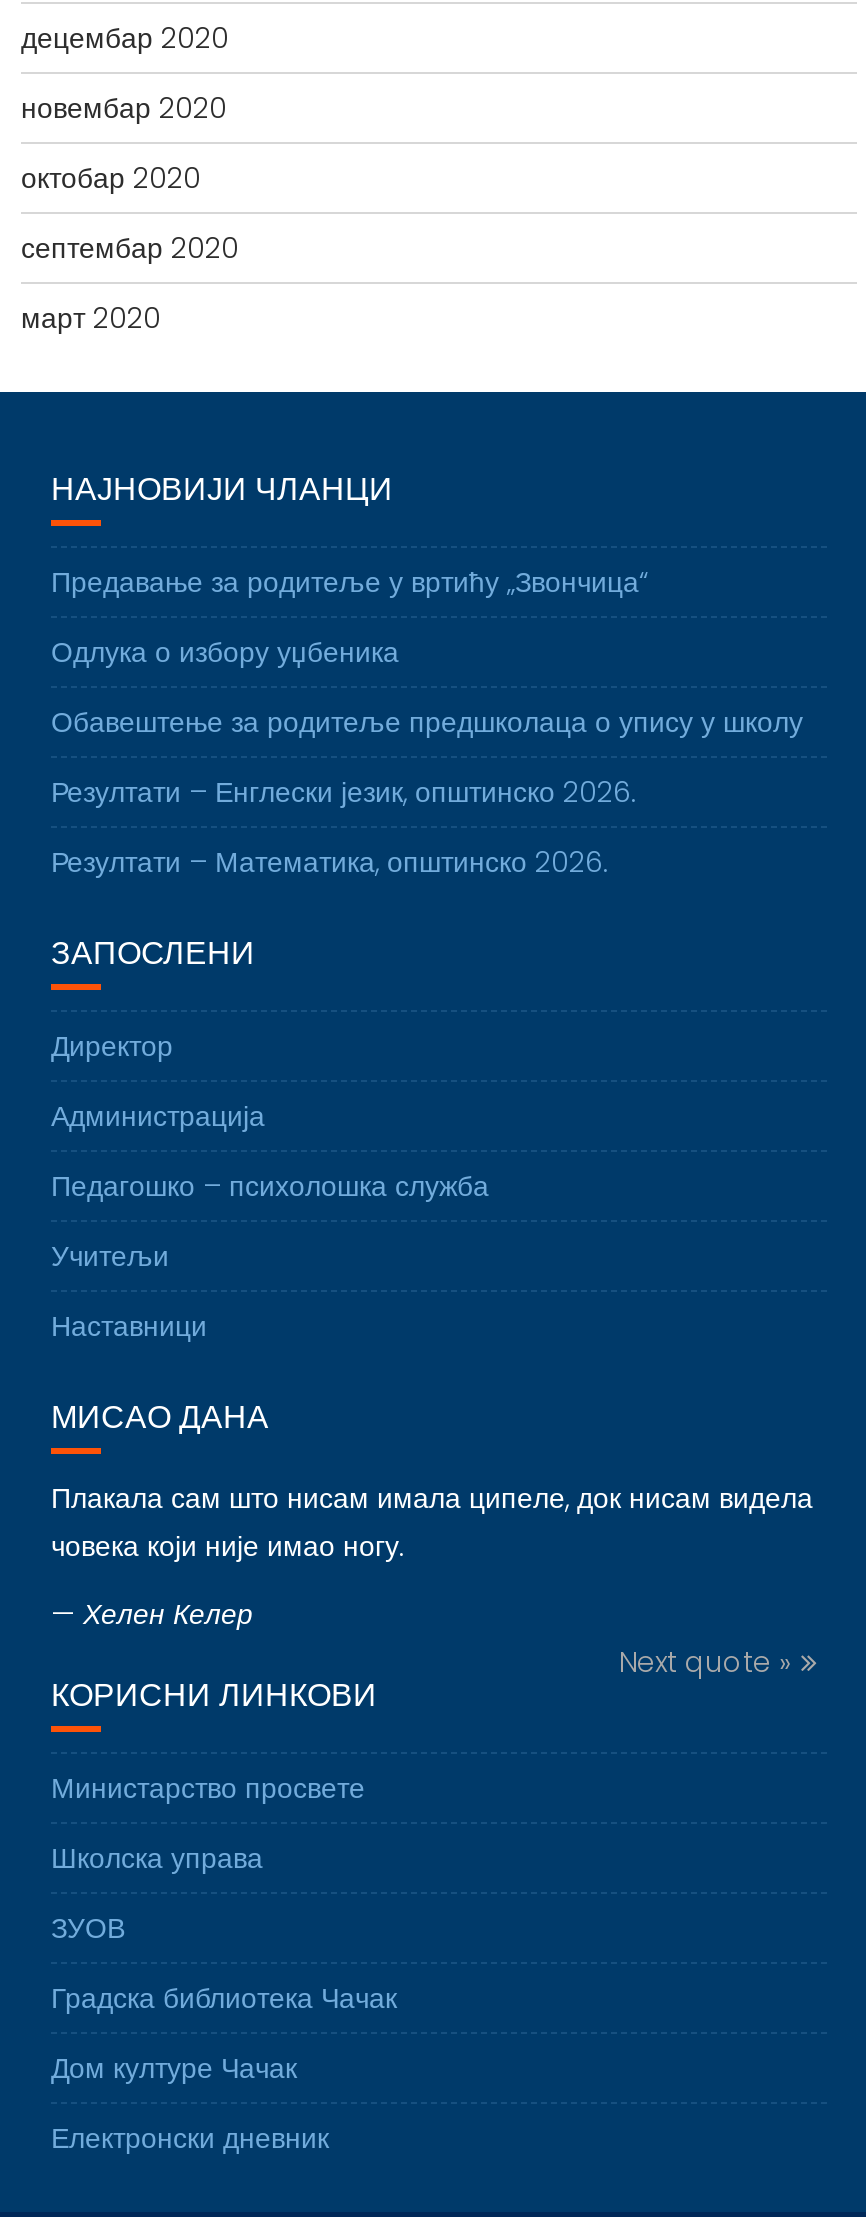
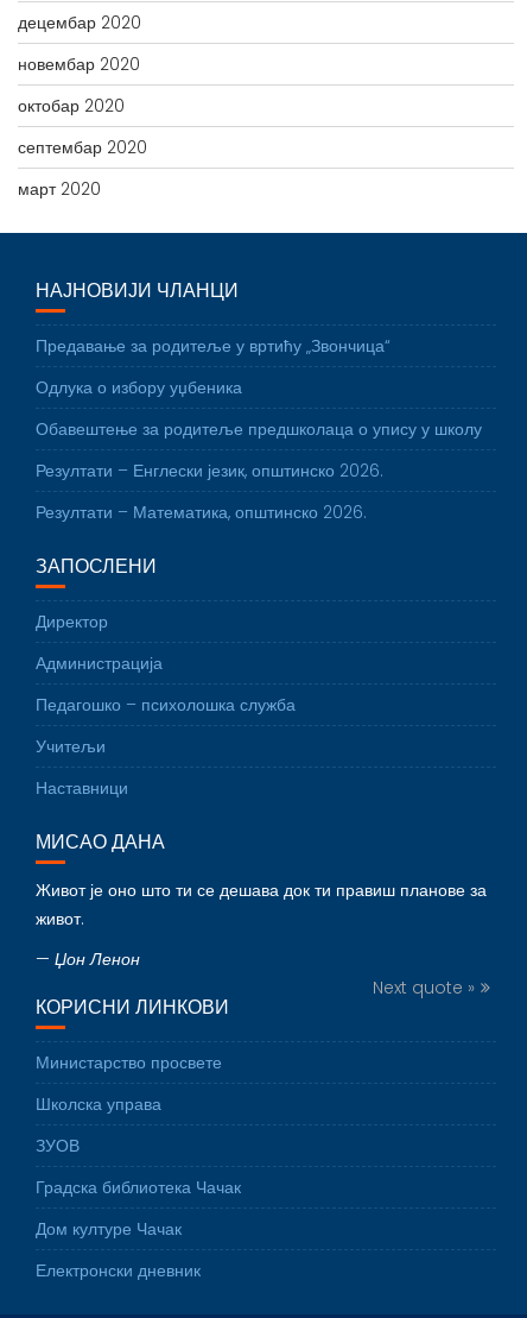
- Плакала сам што нисам имала ципеле, док нисам видела
- човека који није имао ногу.
+ Живот је оно што ти се дешава док ти правиш планове за
+ живот.

- — Хелен Келер
+ — Џон Ленон
